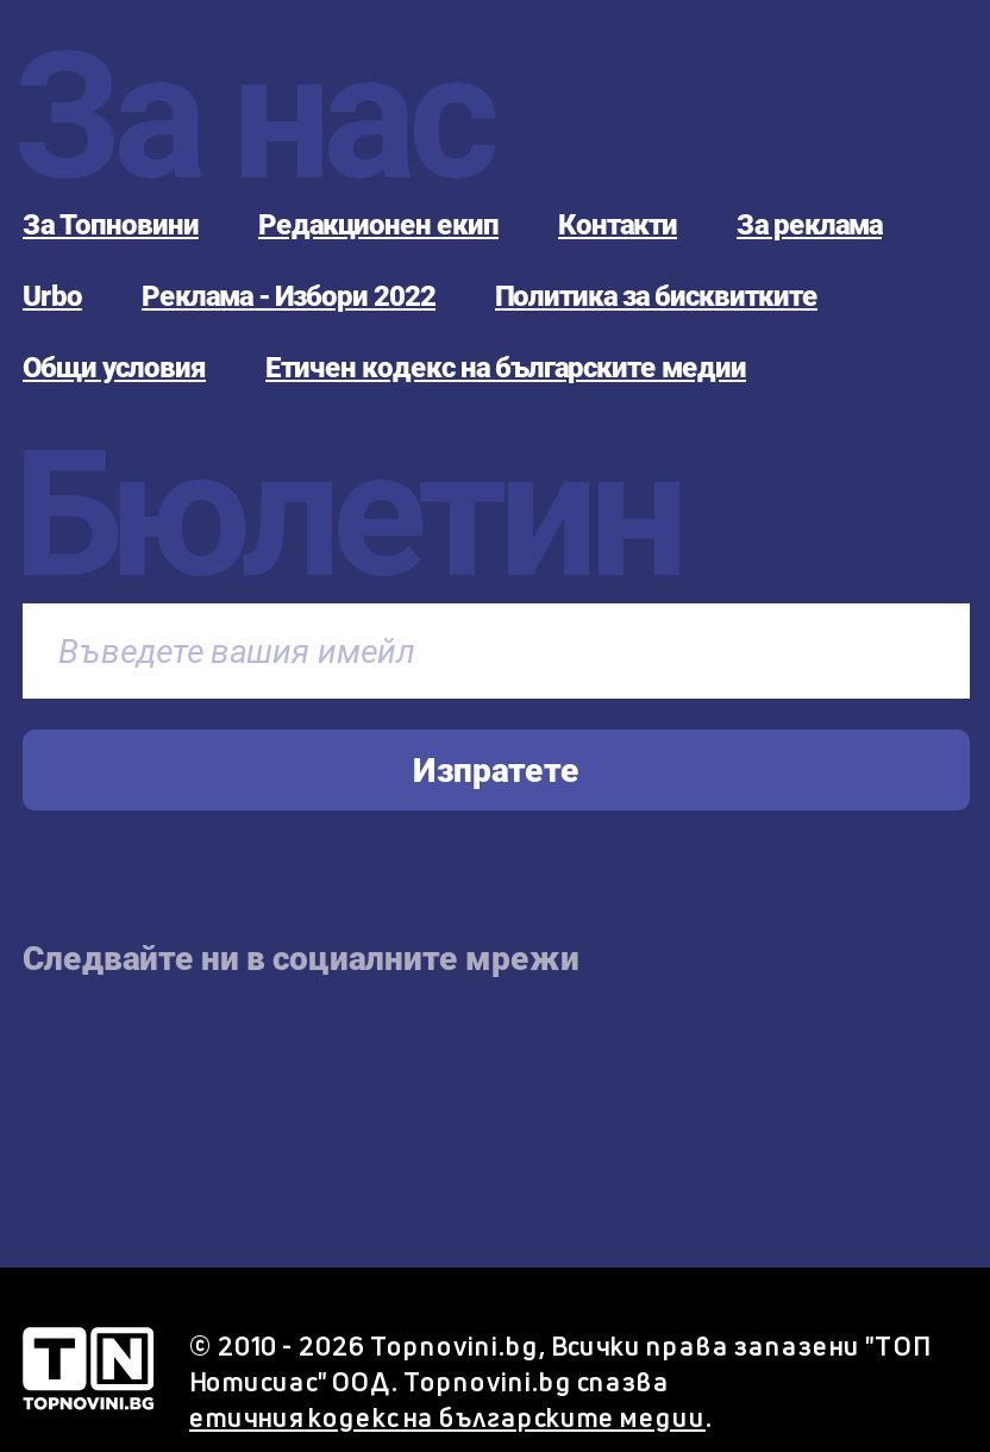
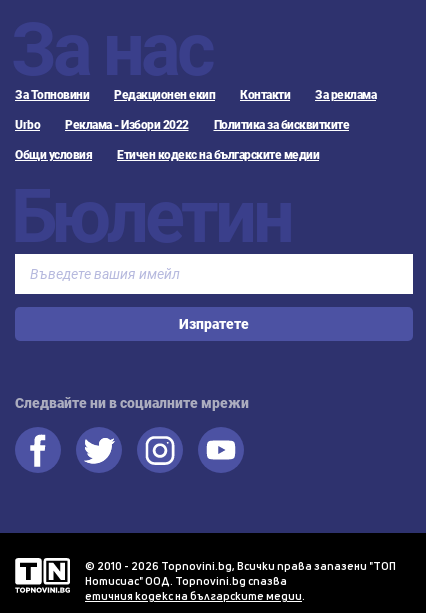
+ [image]

+ [image]

+ [image]

+ [image]
